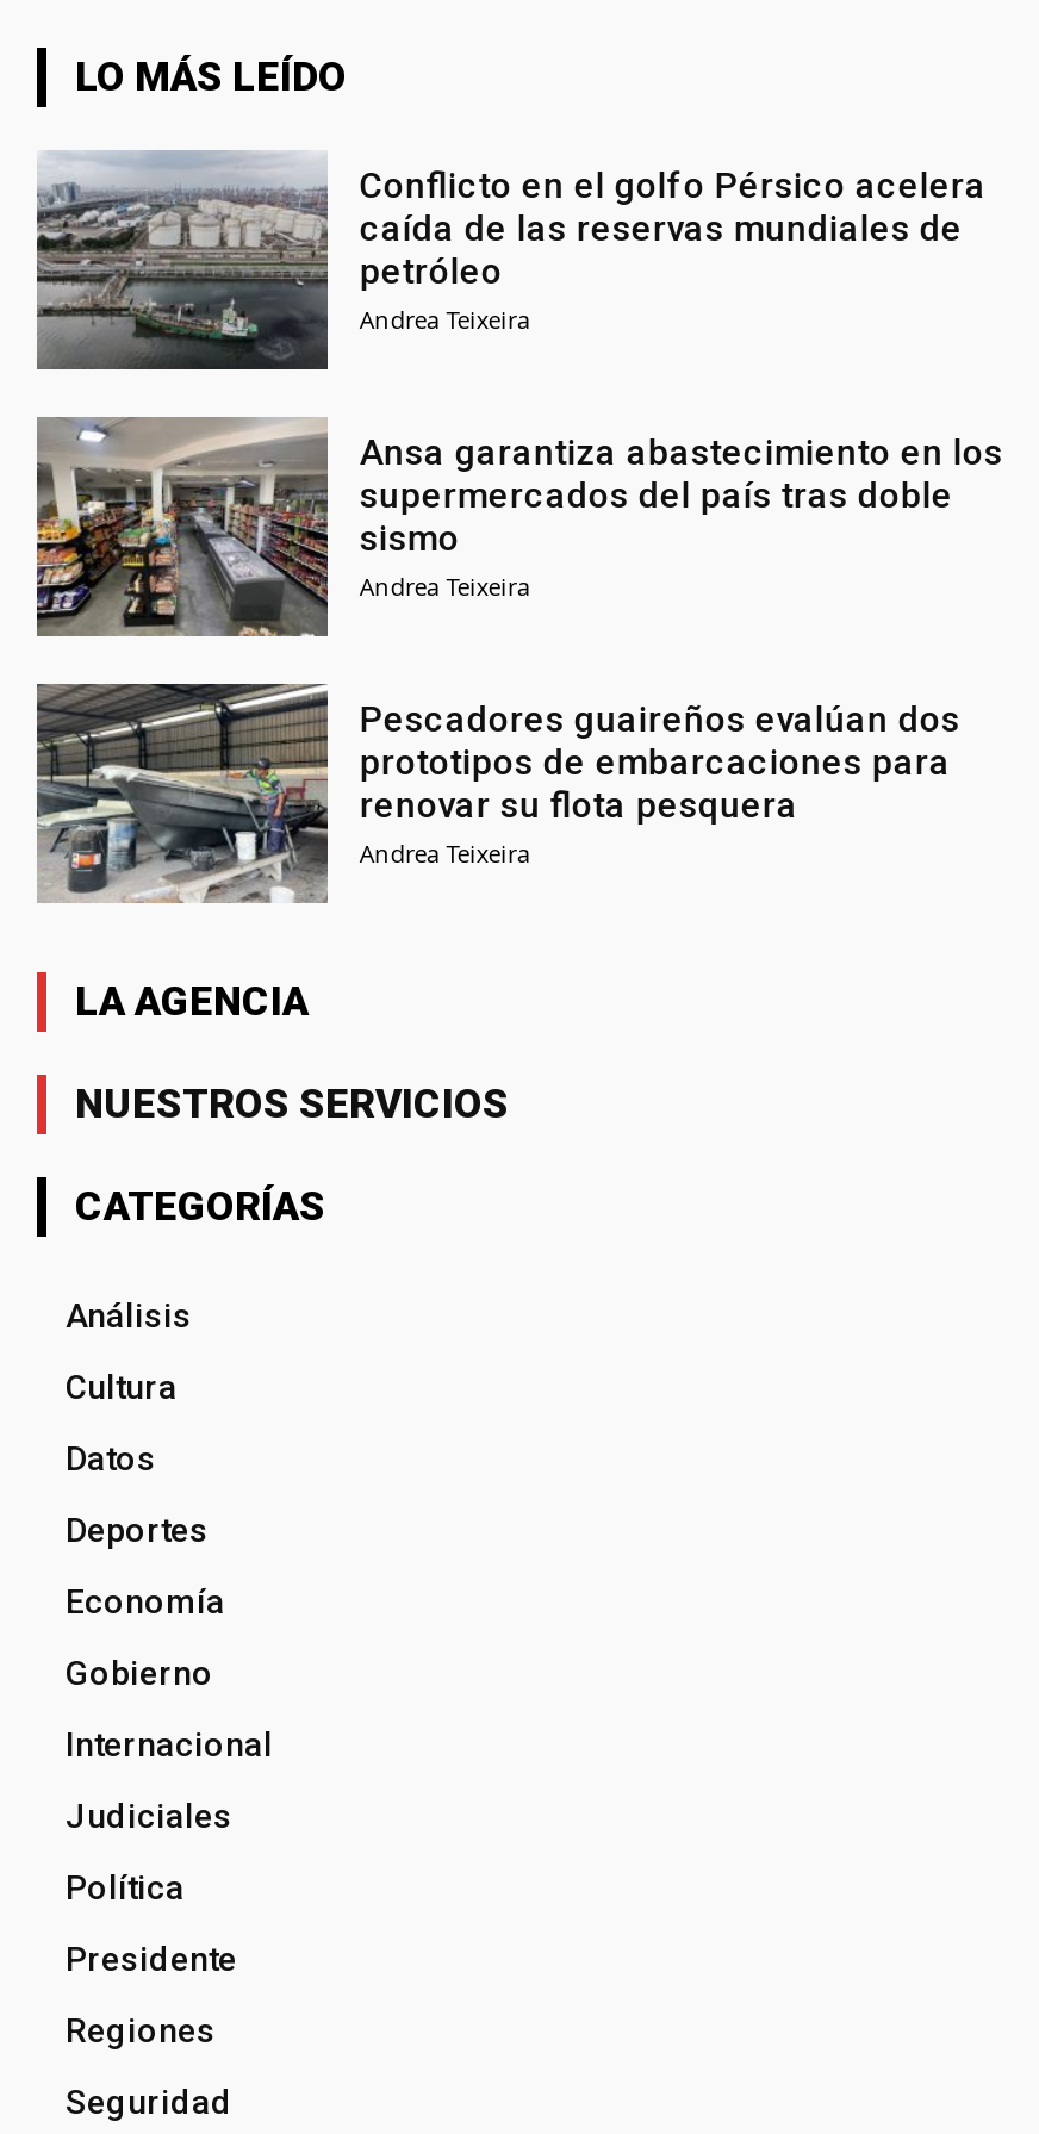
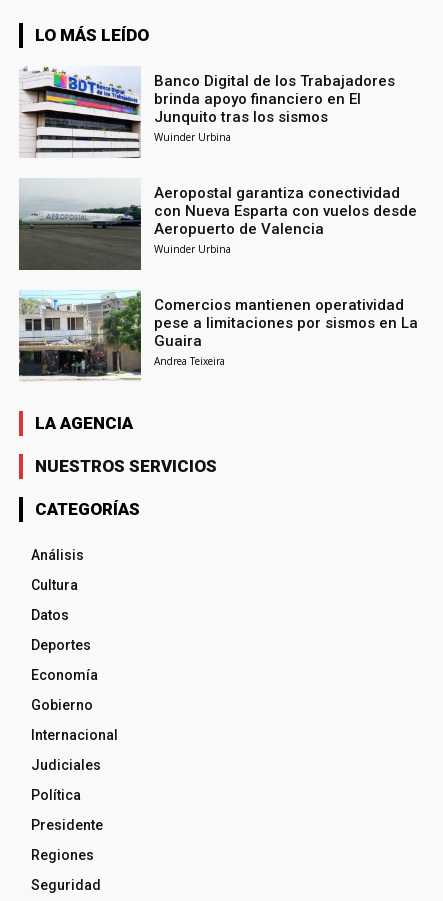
- [image]
- Conflicto en el golfo Pérsico acelera
- caída de las reservas mundiales de
- petróleo
- Andrea Teixeira
+ [image]
+ Banco Digital de los Trabajadores
+ brinda apoyo financiero en El
+ Junquito tras los sismos
+ Wuinder Urbina

- [image]
- Ansa garantiza abastecimiento en los
- supermercados del país tras doble
- sismo
- Andrea Teixeira
+ [image]
+ Aeropostal garantiza conectividad
+ con Nueva Esparta con vuelos desde
+ Aeropuerto de Valencia
+ Wuinder Urbina

- [image]
- Pescadores guaireños evalúan dos
- prototipos de embarcaciones para
- renovar su flota pesquera
+ [image]
+ Comercios mantienen operatividad
+ pese a limitaciones por sismos en La
+ Guaira
